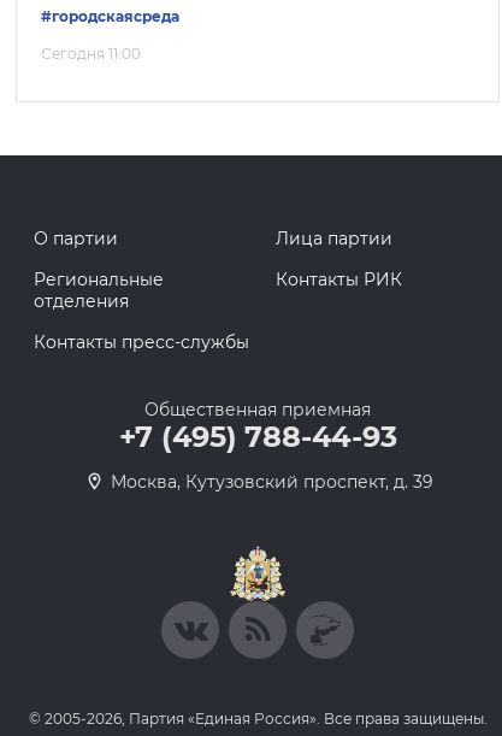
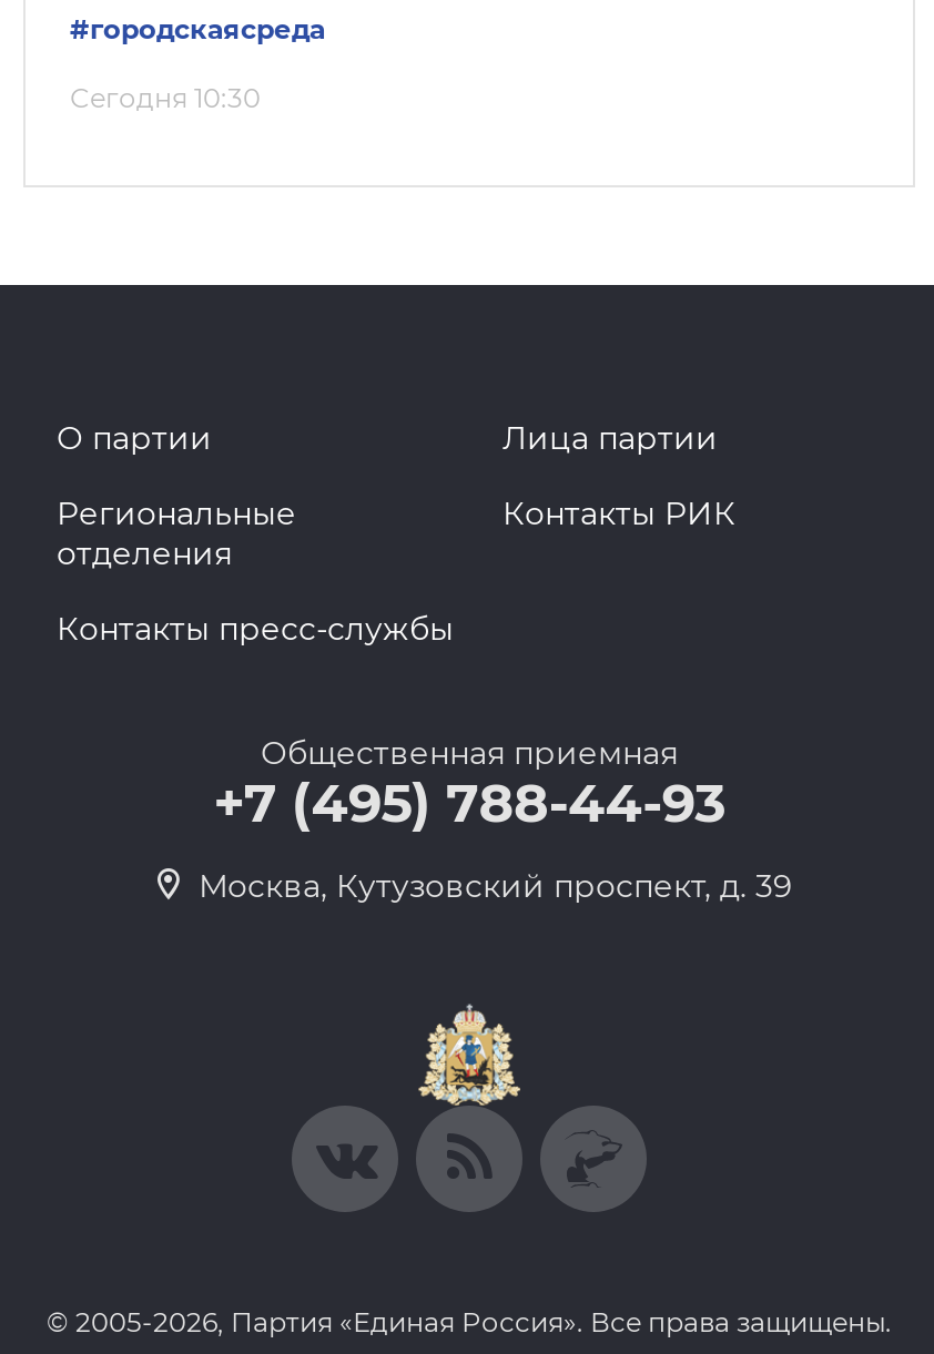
- Сегодня 11:00
+ Сегодня 10:30
